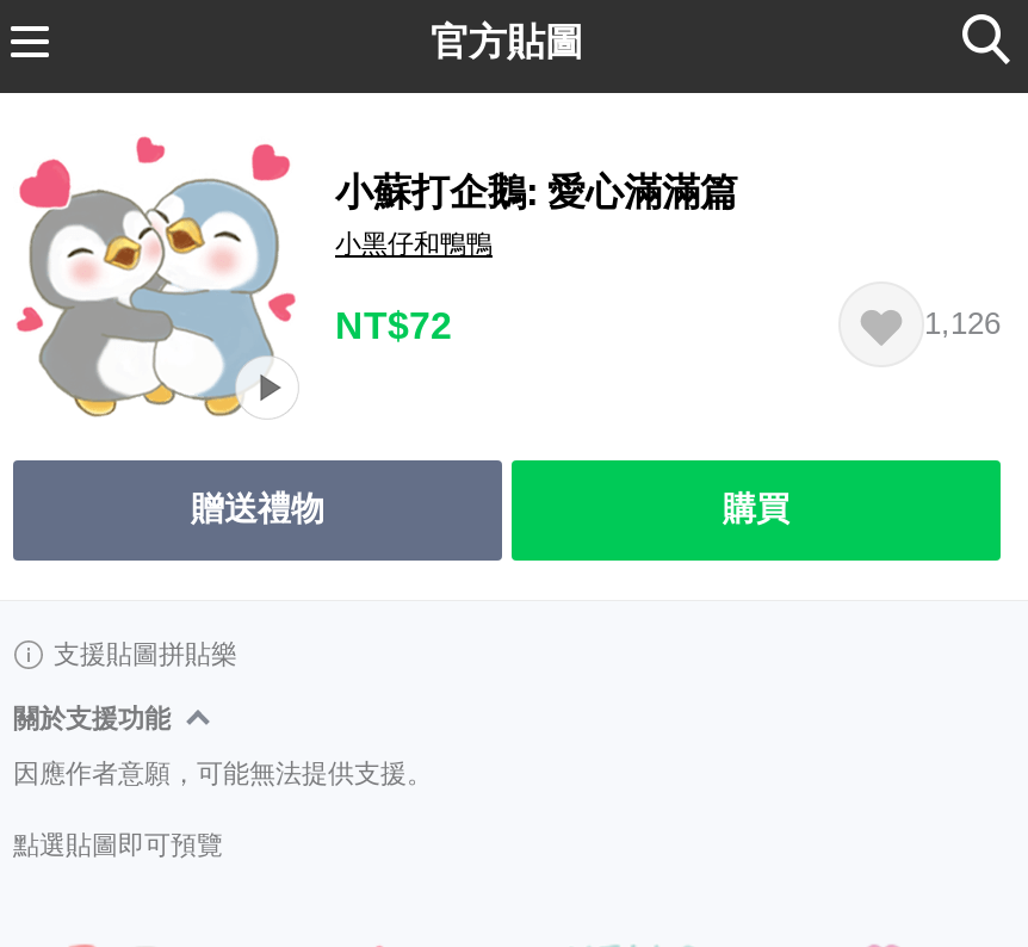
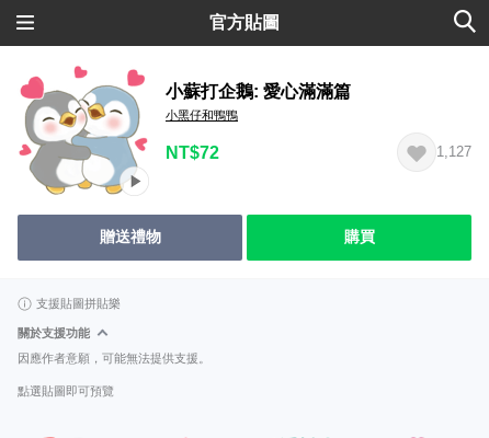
- 1,126
+ 1,127
